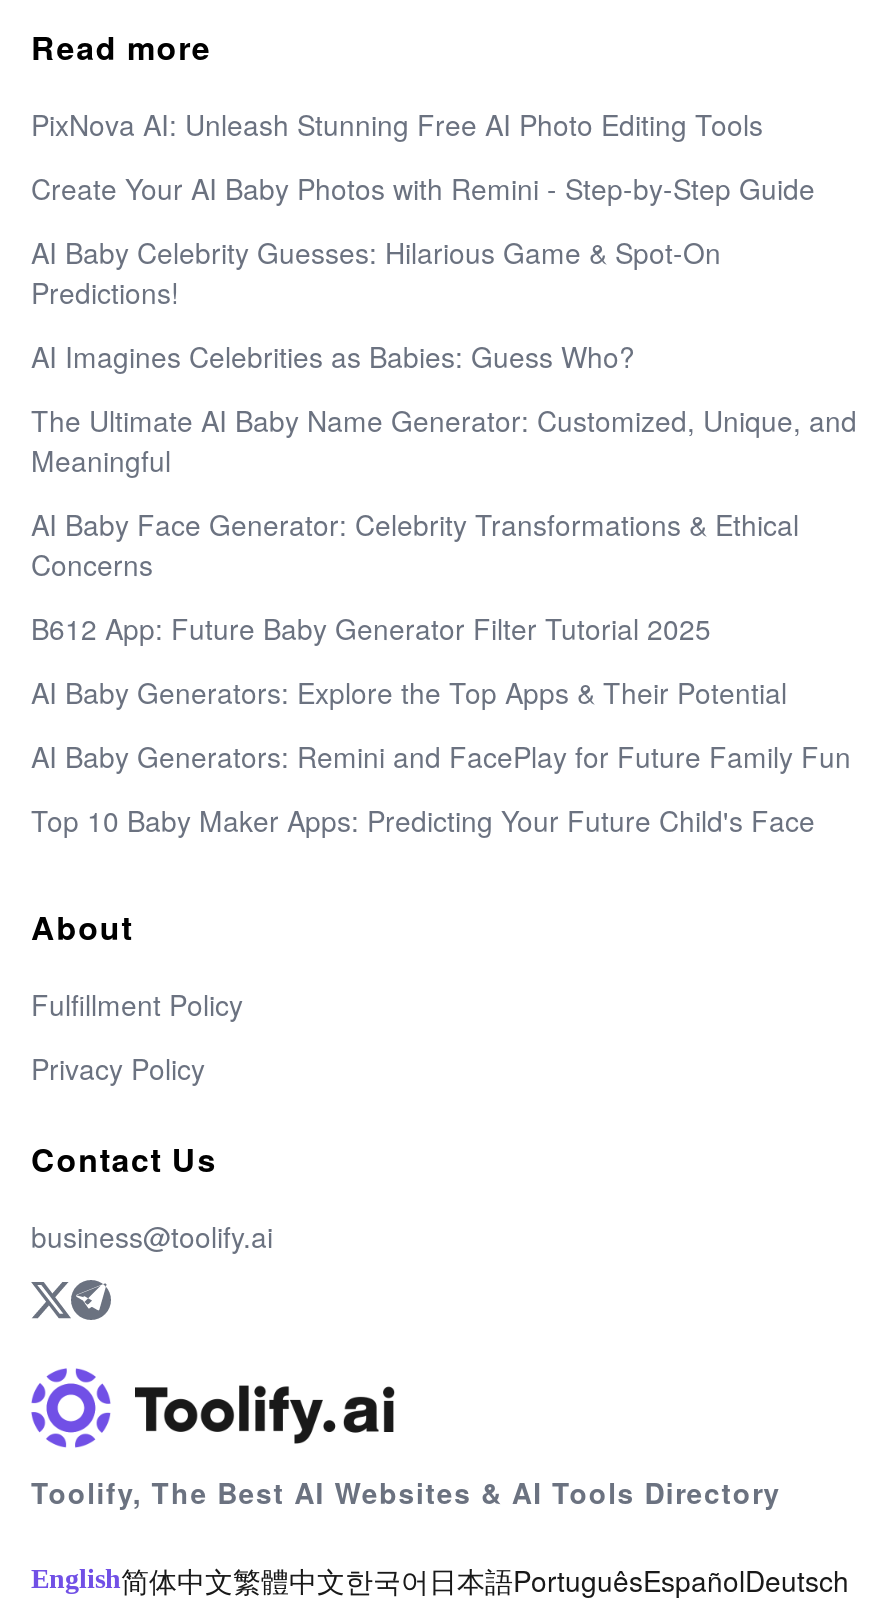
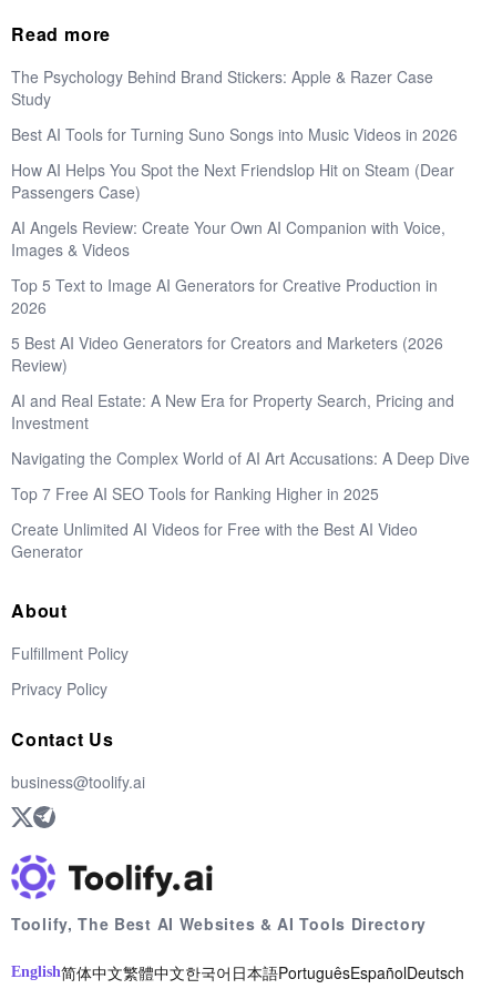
- PixNova AI: Unleash Stunning Free AI Photo Editing Tools
+ The Psychology Behind Brand Stickers: Apple & Razer Case
+ Study

- Create Your AI Baby Photos with Remini - Step-by-Step Guide
+ Best AI Tools for Turning Suno Songs into Music Videos in 2026

- AI Baby Celebrity Guesses: Hilarious Game & Spot-On
- Predictions!
+ How AI Helps You Spot the Next Friendslop Hit on Steam (Dear
+ Passengers Case)

- AI Imagines Celebrities as Babies: Guess Who?
+ AI Angels Review: Create Your Own AI Companion with Voice,
+ Images & Videos

- The Ultimate AI Baby Name Generator: Customized, Unique, and
- Meaningful
+ Top 5 Text to Image AI Generators for Creative Production in
+ 2026

- AI Baby Face Generator: Celebrity Transformations & Ethical
- Concerns
+ 5 Best AI Video Generators for Creators and Marketers (2026
+ Review)

- B612 App: Future Baby Generator Filter Tutorial 2025
+ AI and Real Estate: A New Era for Property Search, Pricing and
+ Investment

- AI Baby Generators: Explore the Top Apps & Their Potential
+ Navigating the Complex World of AI Art Accusations: A Deep Dive

- AI Baby Generators: Remini and FacePlay for Future Family Fun
+ Top 7 Free AI SEO Tools for Ranking Higher in 2025

- Top 10 Baby Maker Apps: Predicting Your Future Child's Face
+ Create Unlimited AI Videos for Free with the Best AI Video
+ Generator
